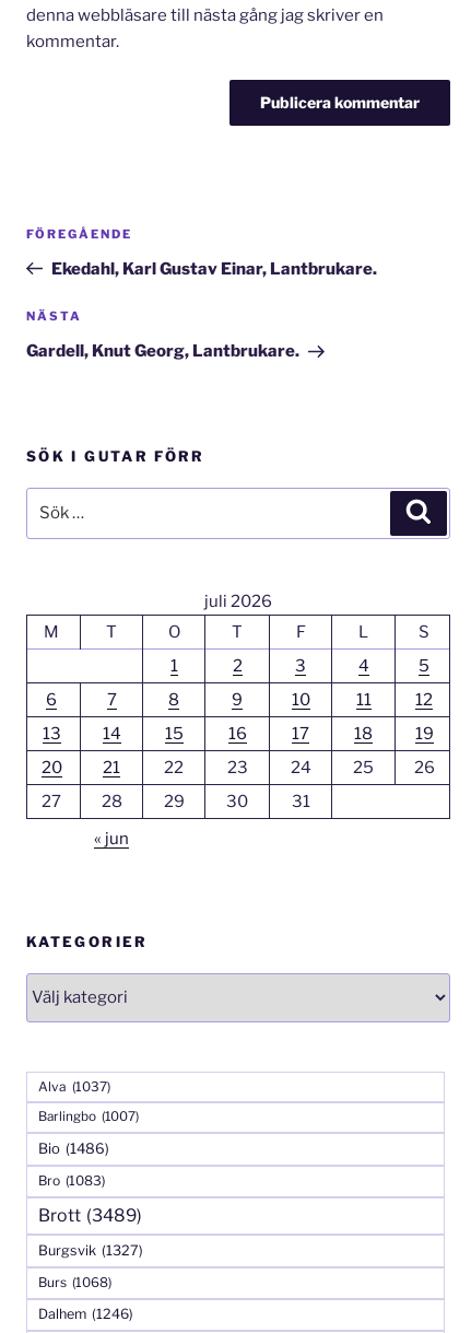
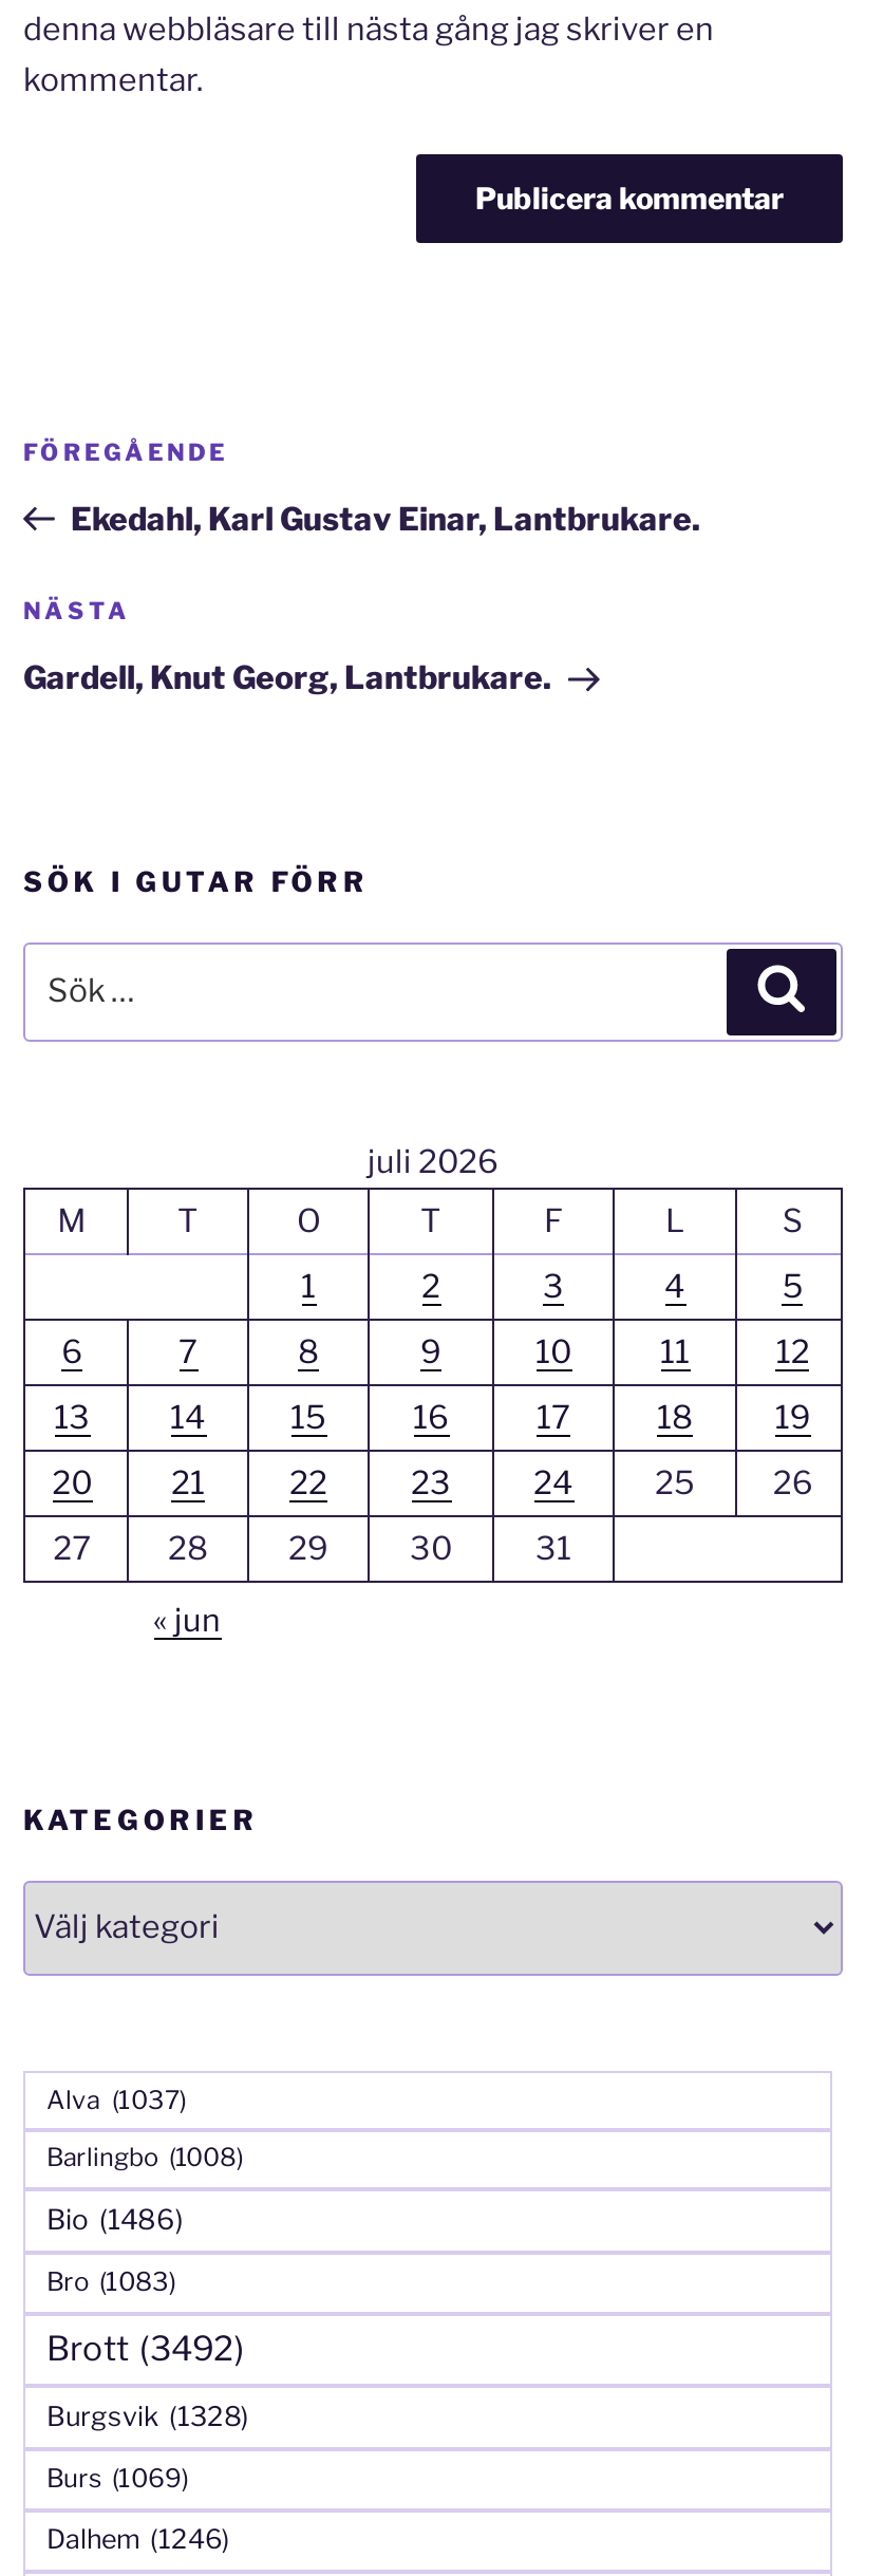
- Barlingbo (1007)
+ Barlingbo (1008)

- Brott (3489)
+ Brott (3492)

- Burgsvik (1327)
+ Burgsvik (1328)

- Burs (1068)
+ Burs (1069)
